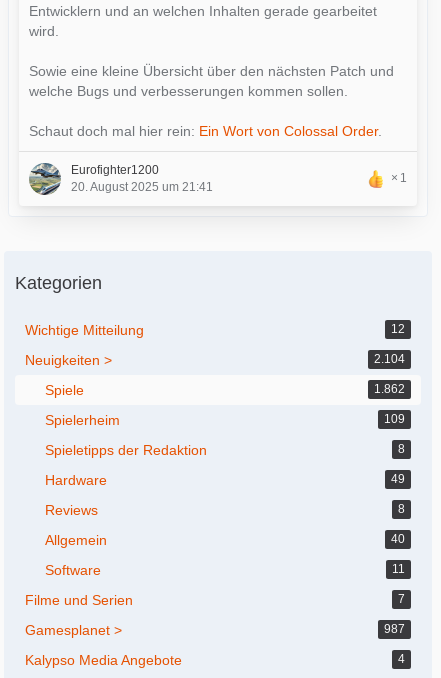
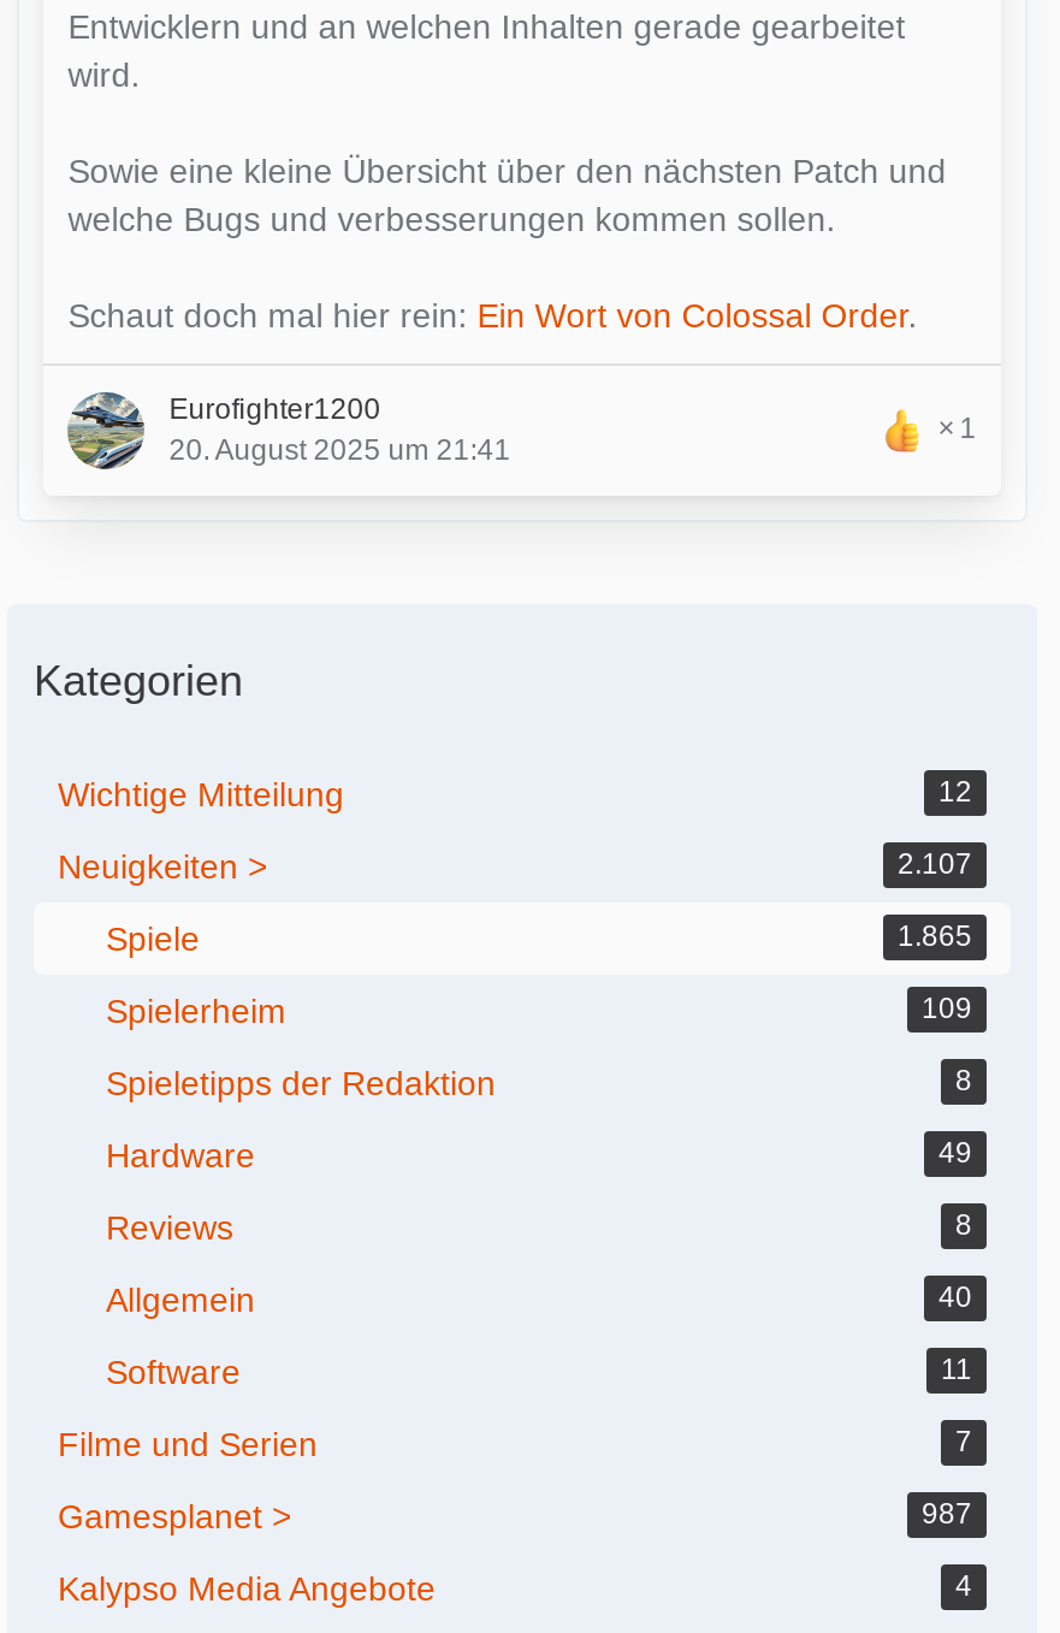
- 2.104
+ 2.107

- 1.862
+ 1.865
